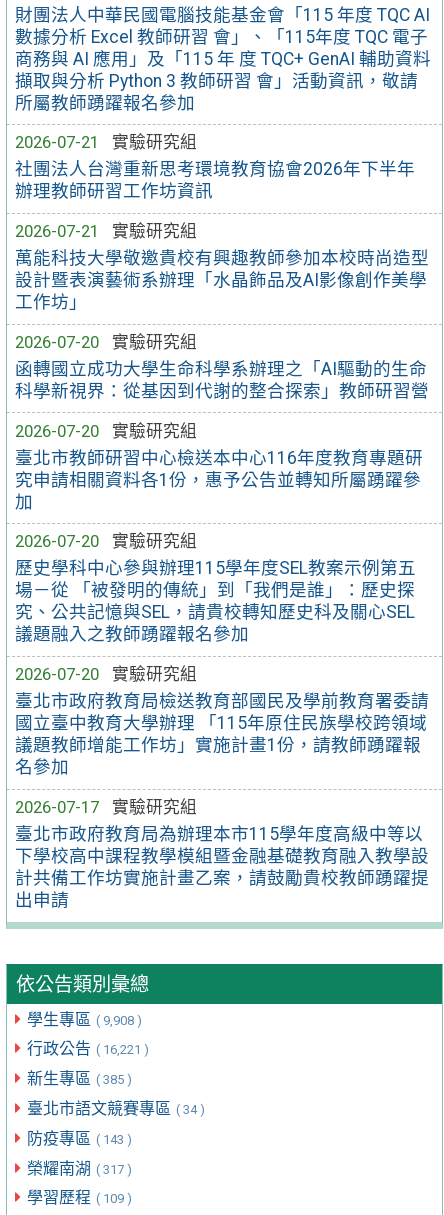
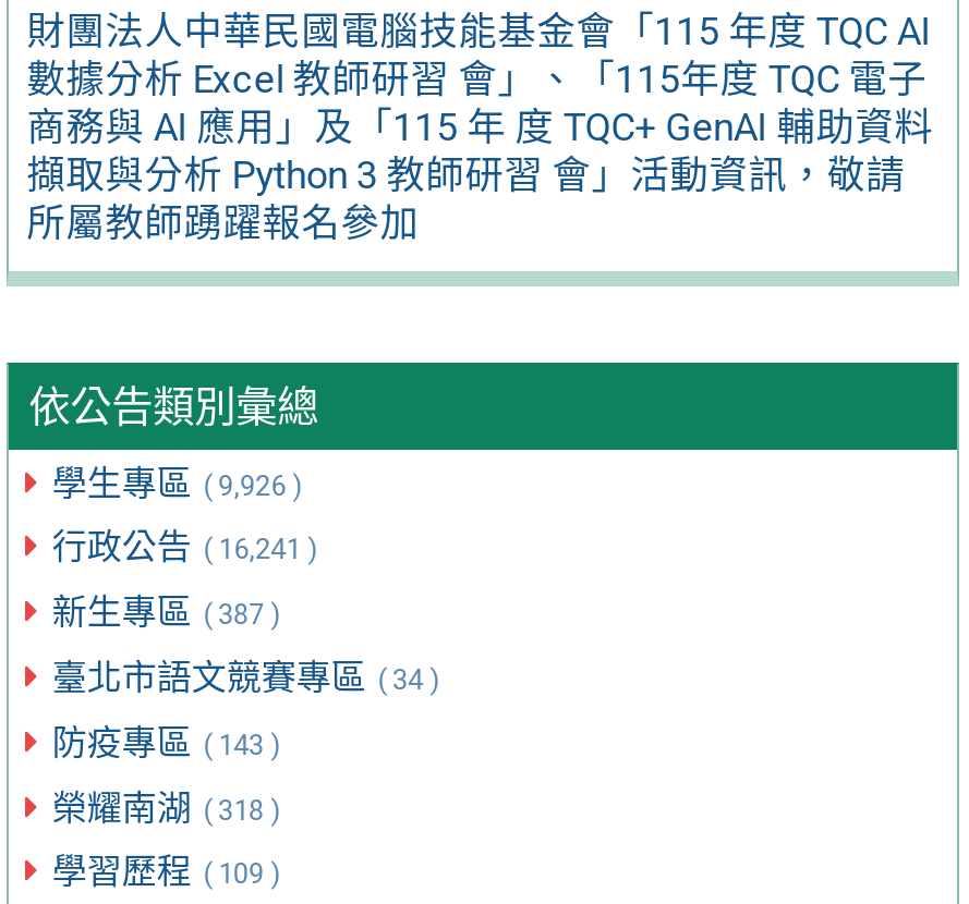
- 2026-07-21
- 實驗研究組
- 社團法人台灣重新思考環境教育協會2026年下半年
- 辦理教師研習工作坊資訊
- 2026-07-21
- 實驗研究組
- 萬能科技大學敬邀貴校有興趣教師參加本校時尚造型
- 設計暨表演藝術系辦理「水晶飾品及AI影像創作美學
- 工作坊」
- 2026-07-20
- 實驗研究組
- 函轉國立成功大學生命科學系辦理之「AI驅動的生命
- 科學新視界：從基因到代謝的整合探索」教師研習營
- 2026-07-20
- 實驗研究組
- 臺北市教師研習中心檢送本中心116年度教育專題研
- 究申請相關資料各1份，惠予公告並轉知所屬踴躍參
- 加
- 2026-07-20
- 實驗研究組
- 歷史學科中心參與辦理115學年度SEL教案示例第五
- 場－從 「被發明的傳統」到「我們是誰」：歷史探
- 究、公共記憶與SEL，請貴校轉知歷史科及關心SEL
- 議題融入之教師踴躍報名參加
- 2026-07-20
- 實驗研究組
- 臺北市政府教育局檢送教育部國民及學前教育署委請
- 國立臺中教育大學辦理 「115年原住民族學校跨領域
- 議題教師增能工作坊」實施計畫1份，請教師踴躍報
- 名參加
- 2026-07-17
- 實驗研究組
- 臺北市政府教育局為辦理本市115學年度高級中等以
- 下學校高中課程教學模組暨金融基礎教育融入教學設
- 計共備工作坊實施計畫乙案，請鼓勵貴校教師踴躍提
- 出申請

- 學生專區 ( 9,908 )
+ 學生專區 ( 9,926 )

- 行政公告 ( 16,221 )
+ 行政公告 ( 16,241 )

- 新生專區 ( 385 )
+ 新生專區 ( 387 )

- 榮耀南湖 ( 317 )
+ 榮耀南湖 ( 318 )
